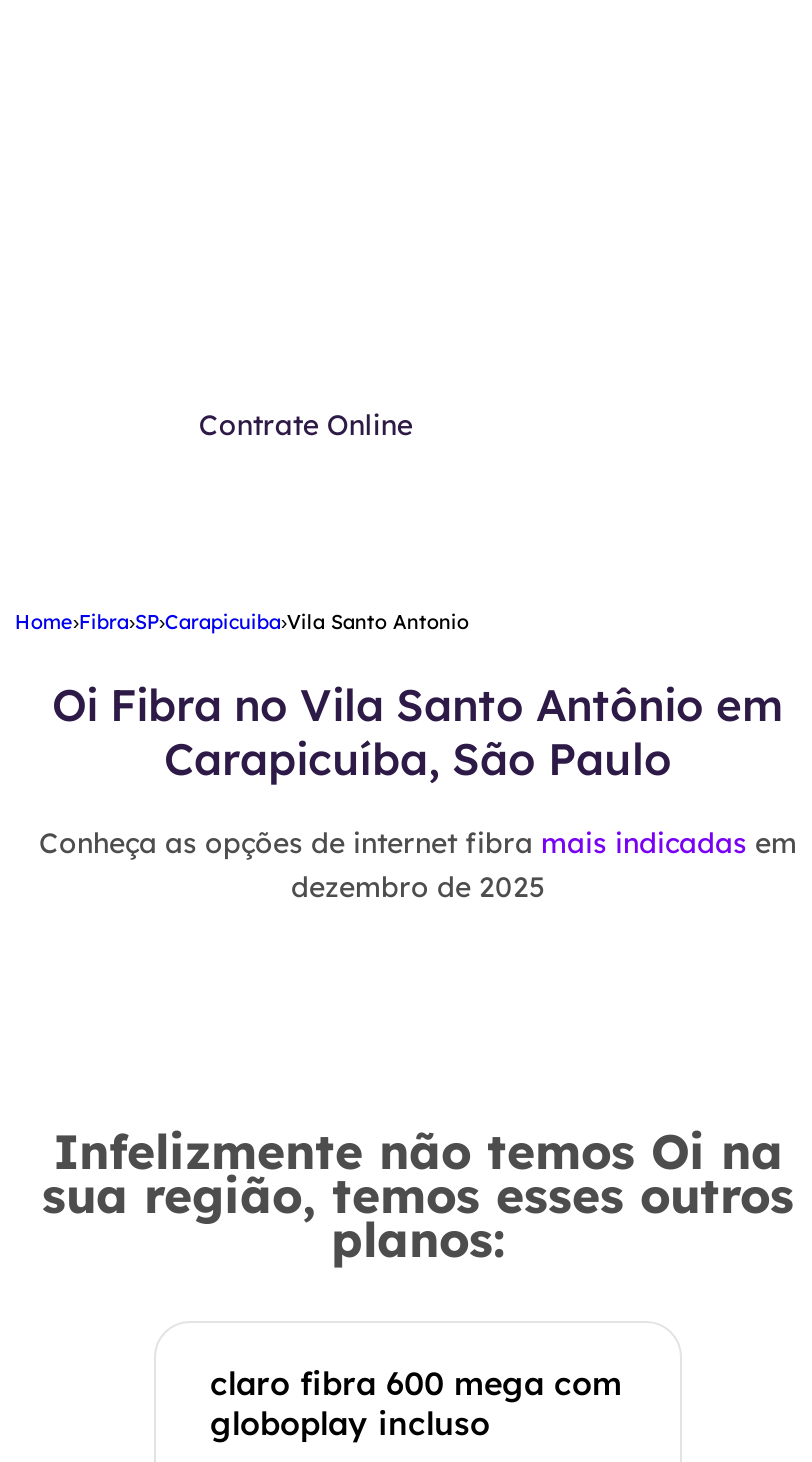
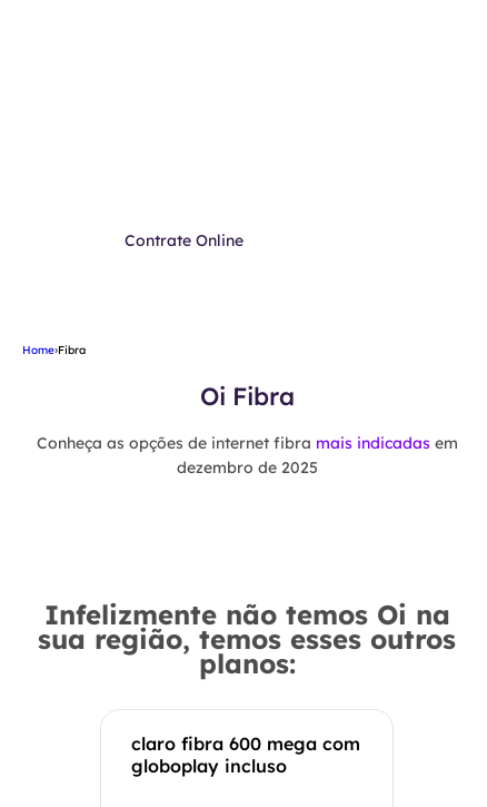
- Home›Fibra›SP›Carapicuiba›Vila Santo Antonio
+ Home›Fibra

- Oi Fibra no Vila Santo Antônio em
- Carapicuíba, São Paulo
+ Oi Fibra
